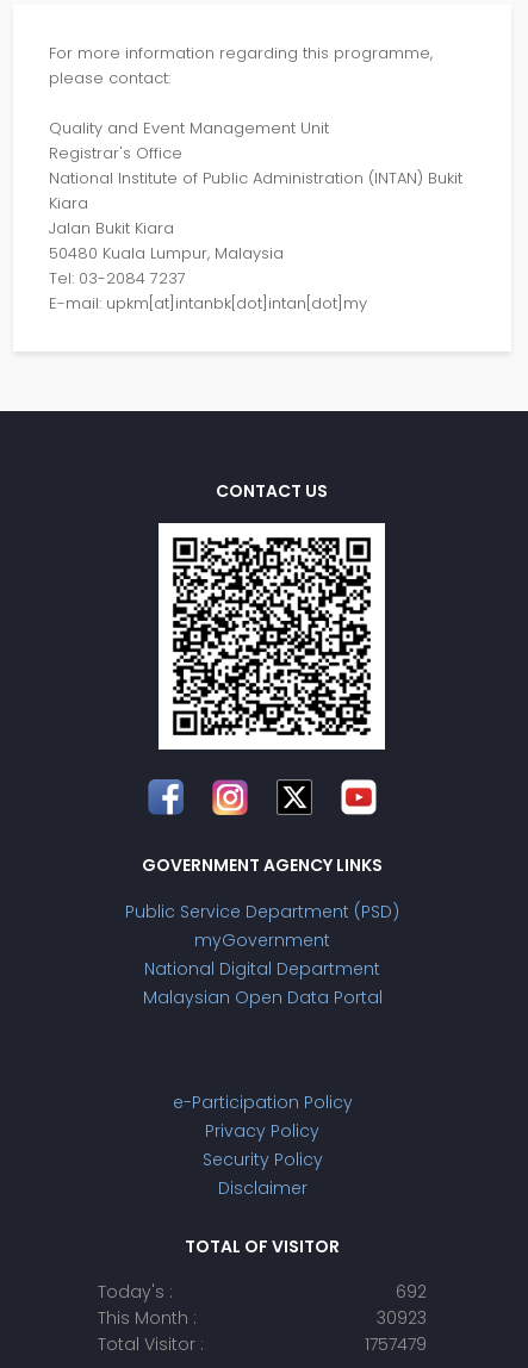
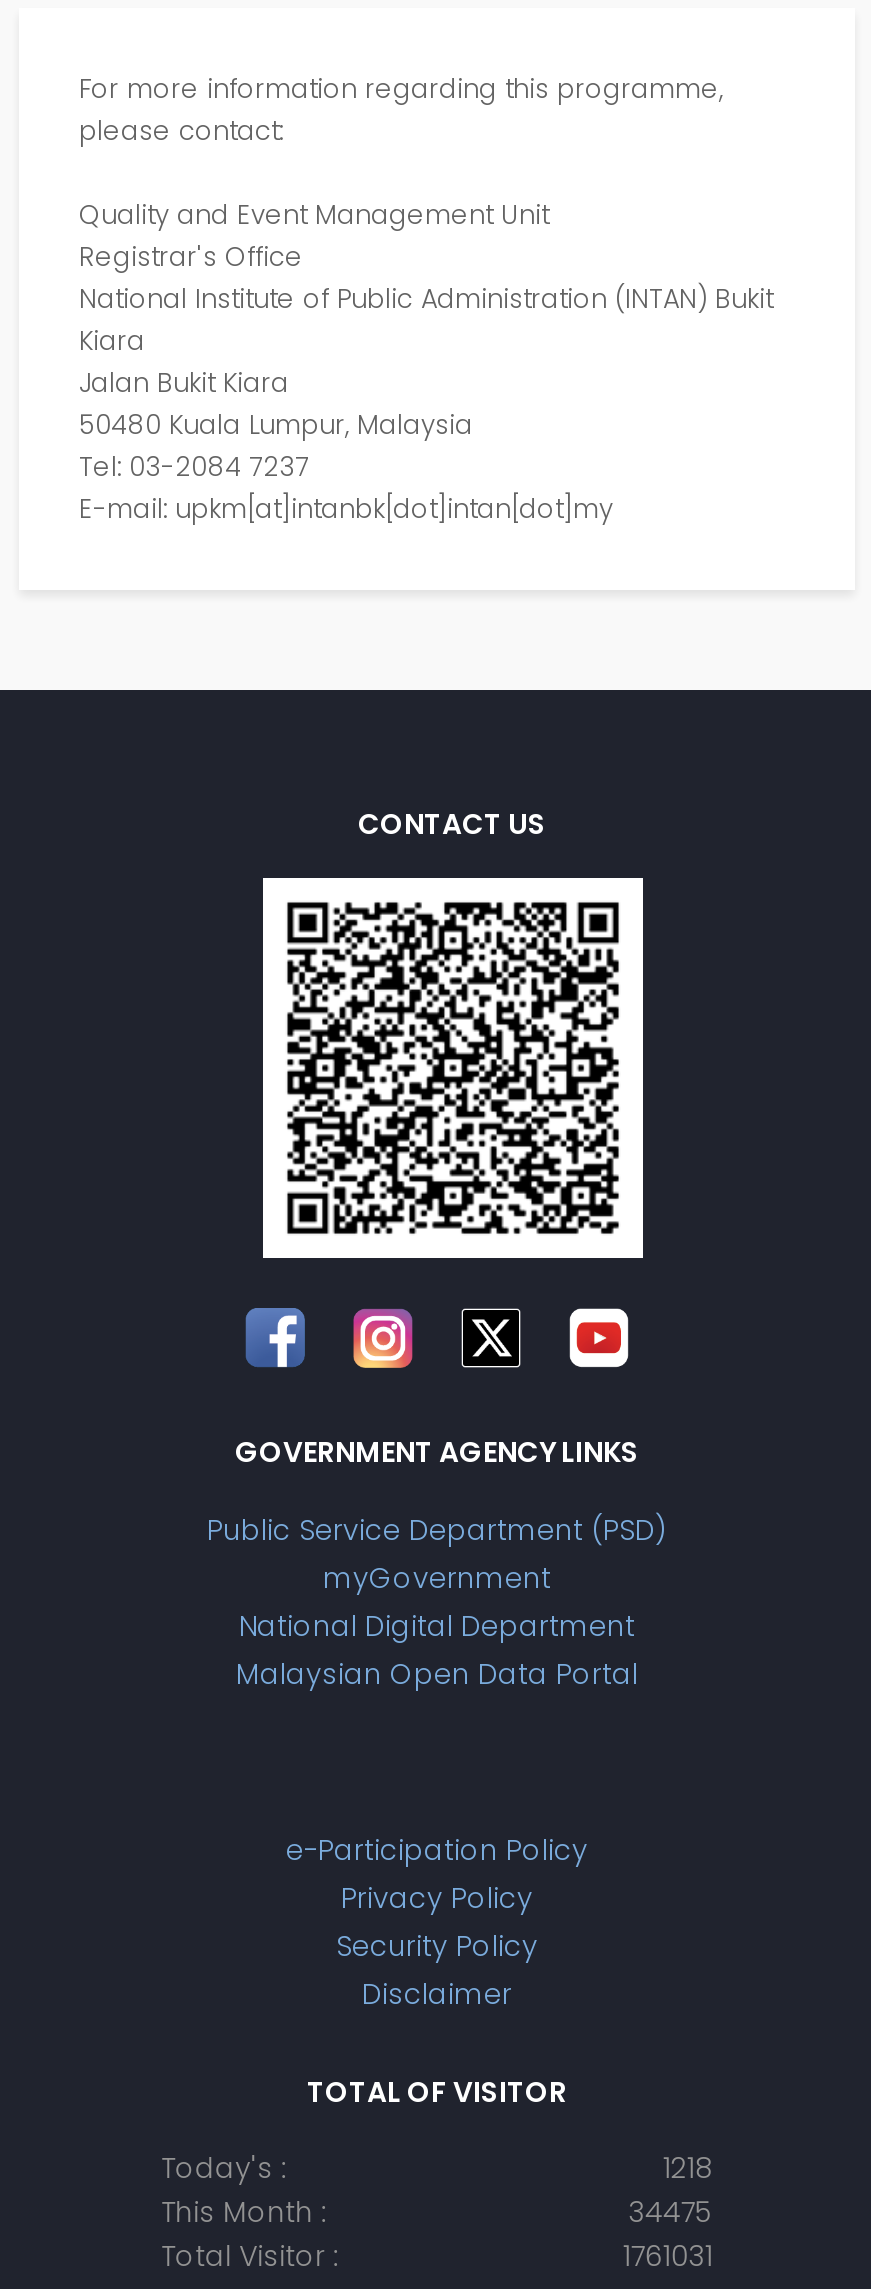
- 692
+ 1218

- 30923
+ 34475

- 1757479
+ 1761031
